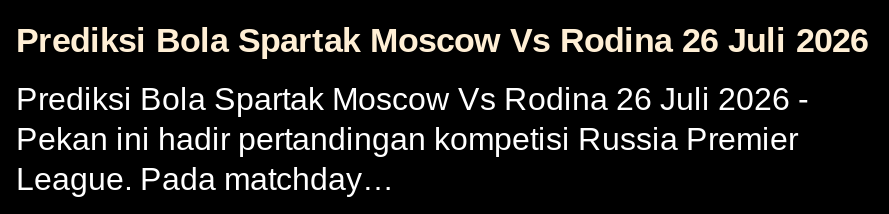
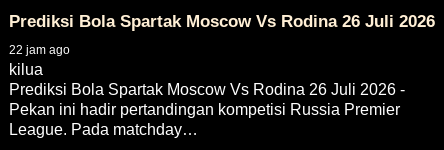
+ 22 jam ago
+ kilua
